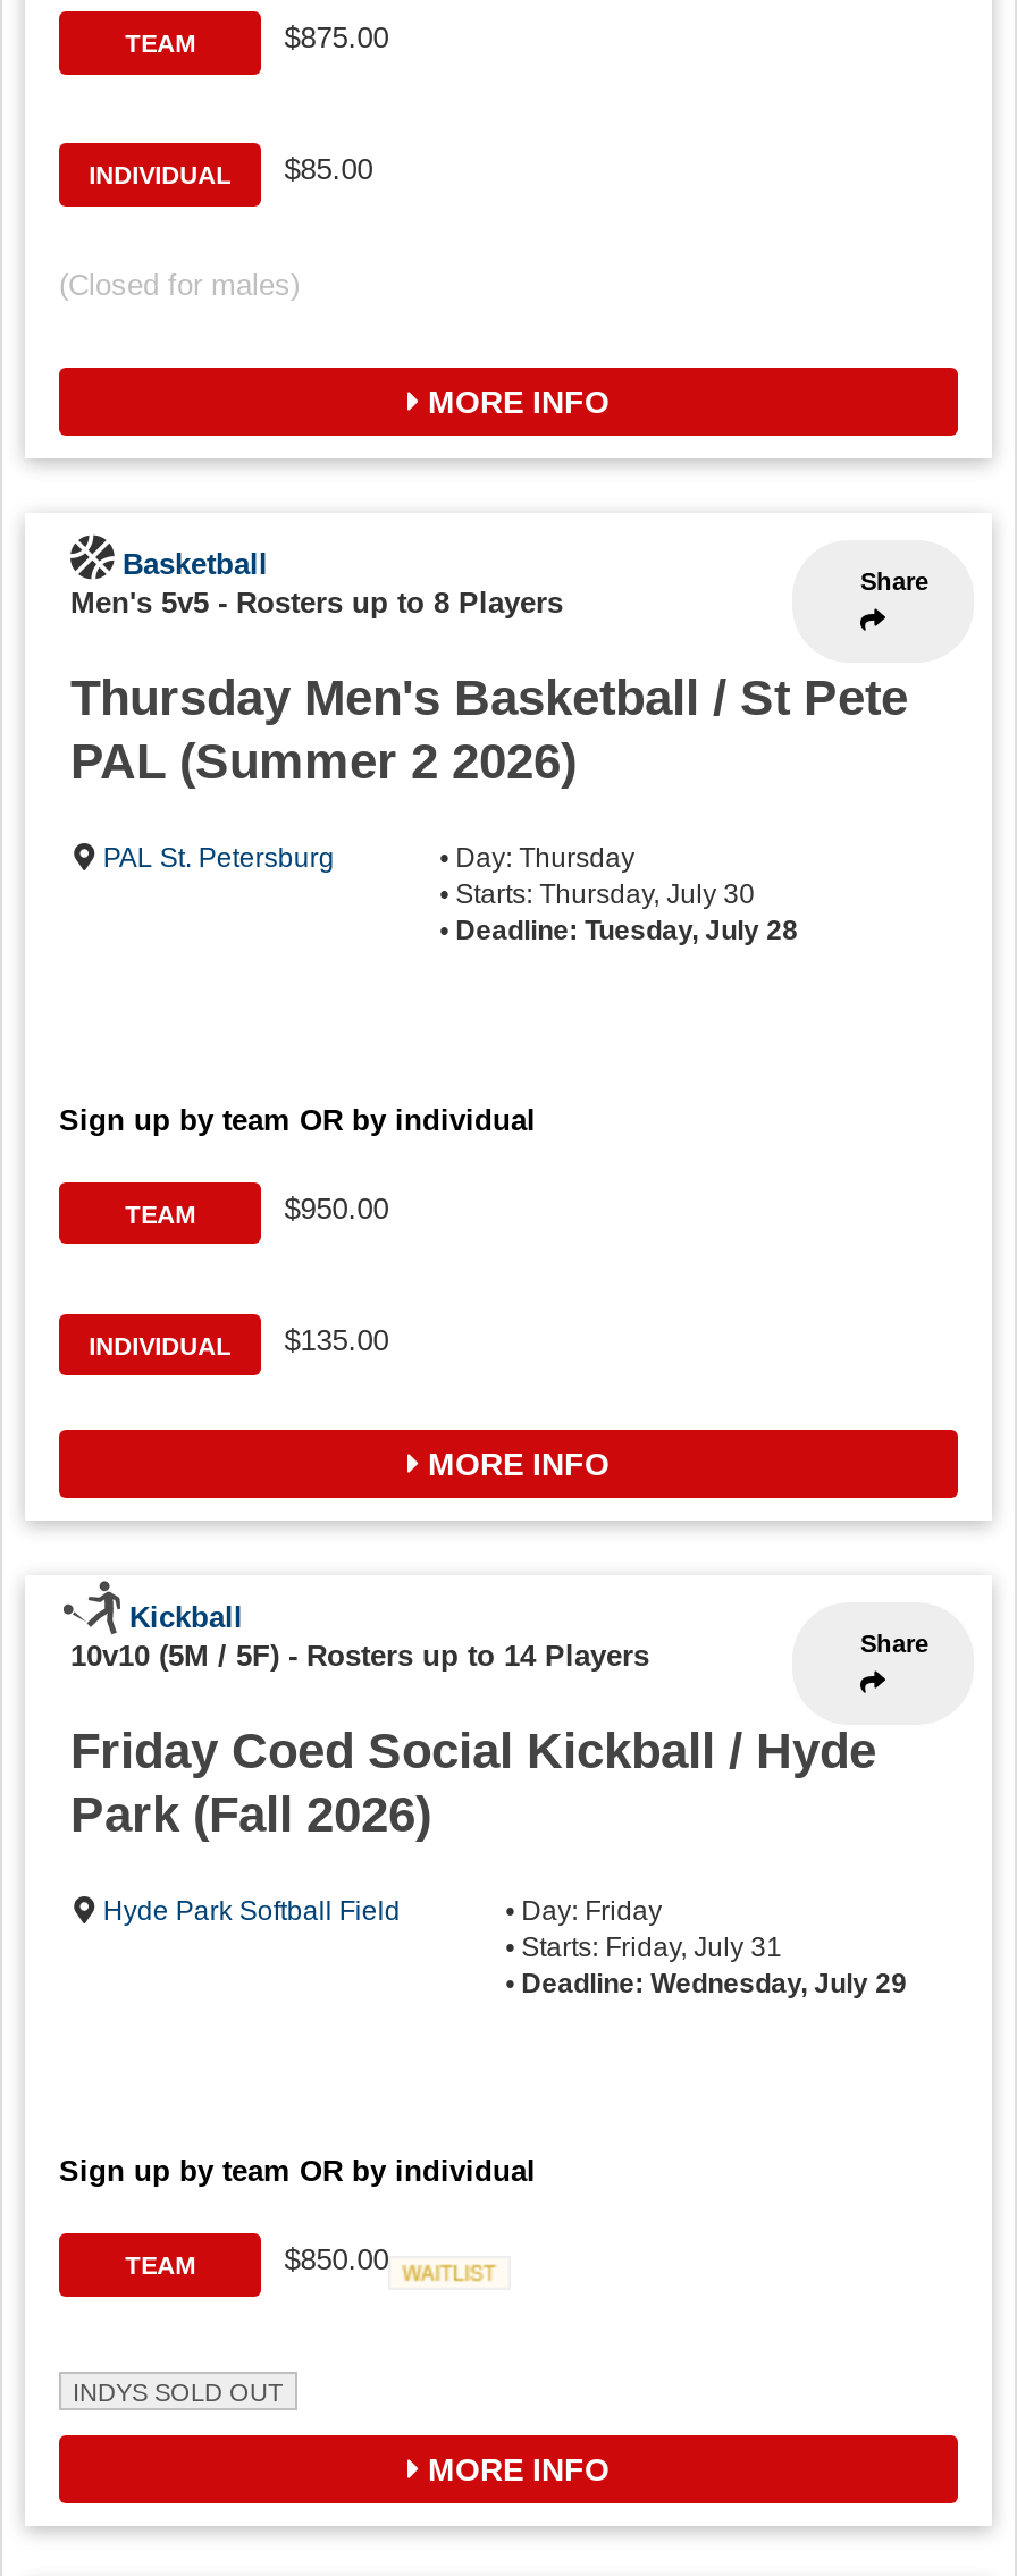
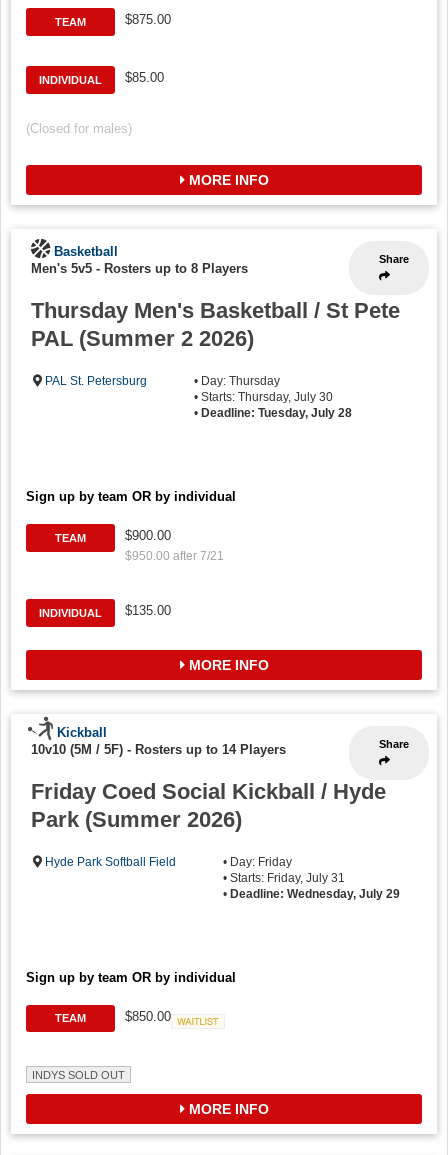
- $950.00
+ $900.00
+ $950.00 after 7/21

- Park (Fall 2026)
+ Park (Summer 2026)
